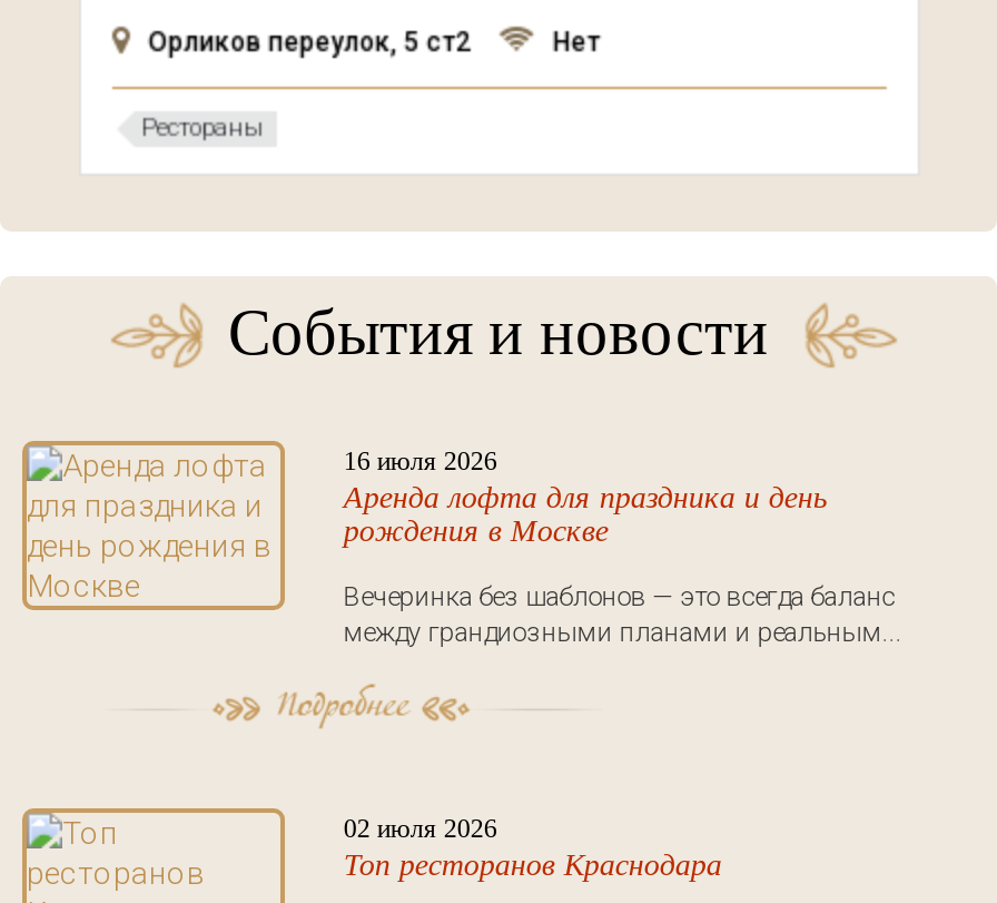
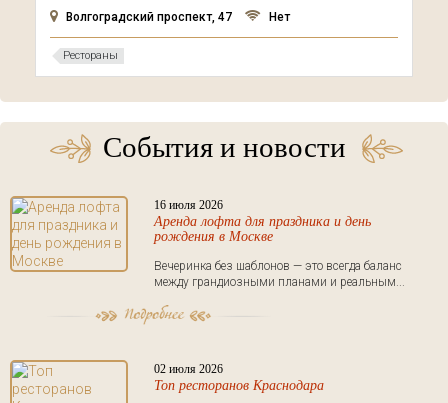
- Орликов переулок, 5 ст2
+ Волгоградский проспект, 47
